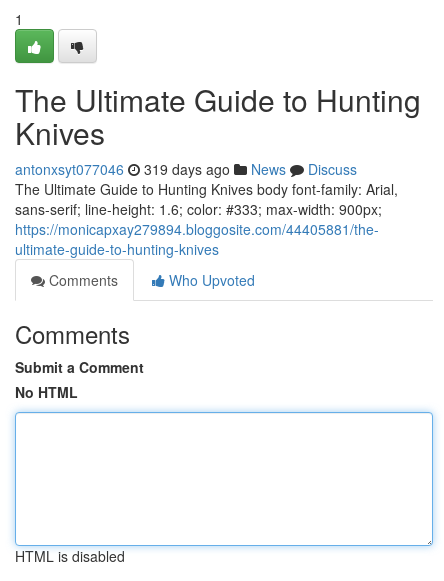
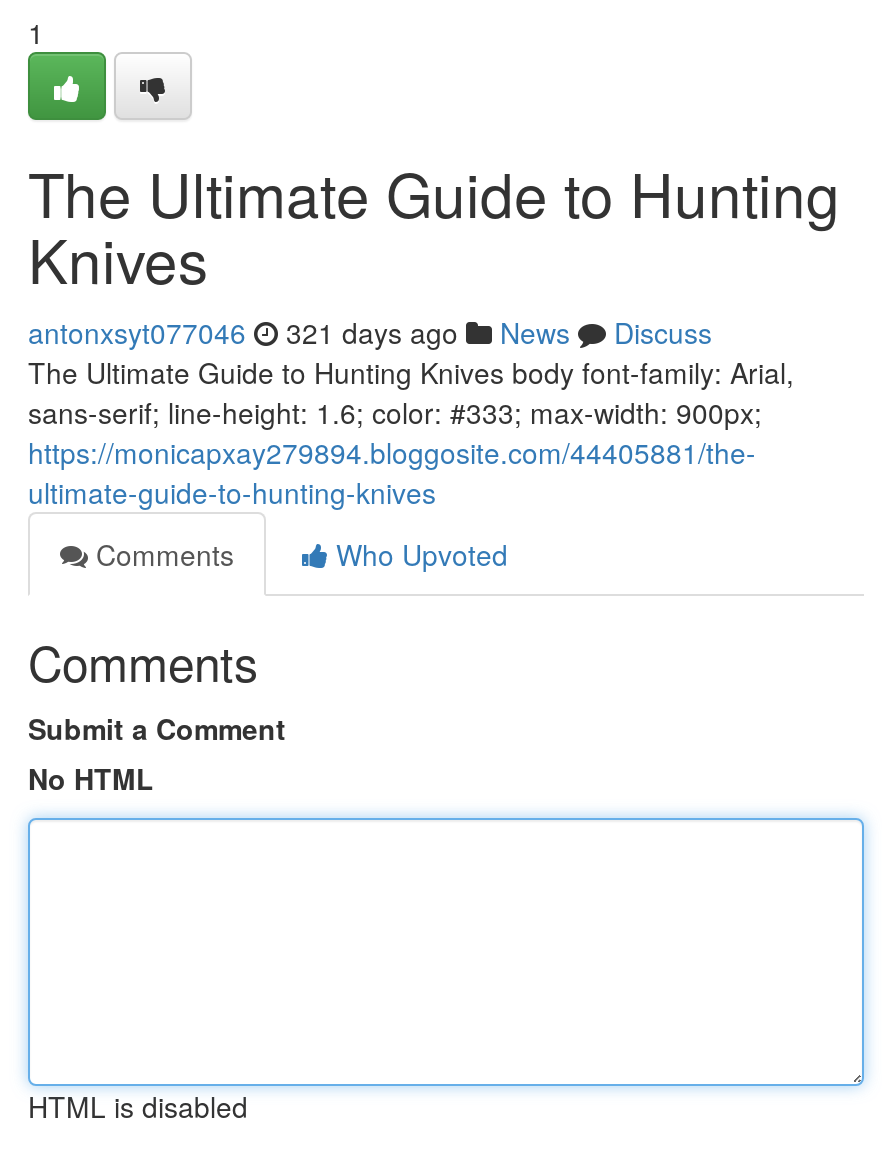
- antonxsyt077046 319 days ago News Discuss
+ antonxsyt077046 321 days ago News Discuss
